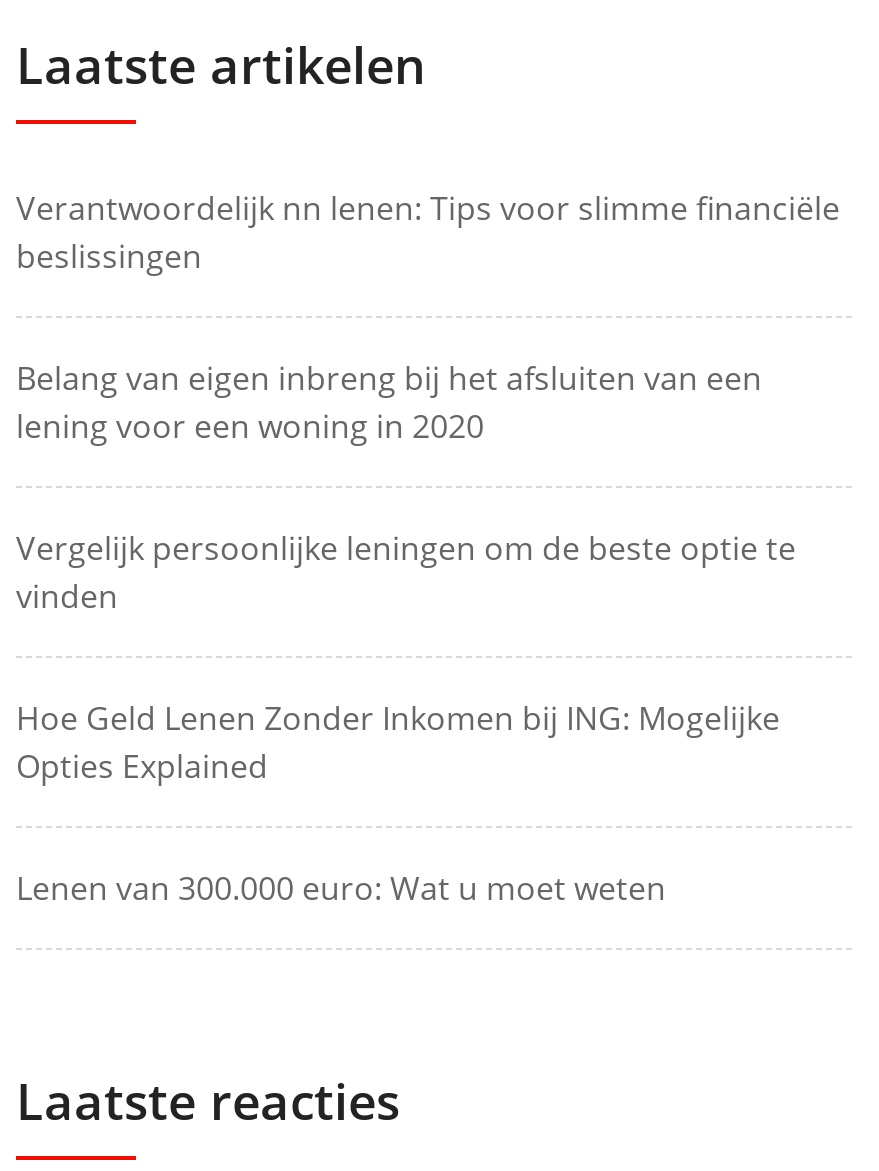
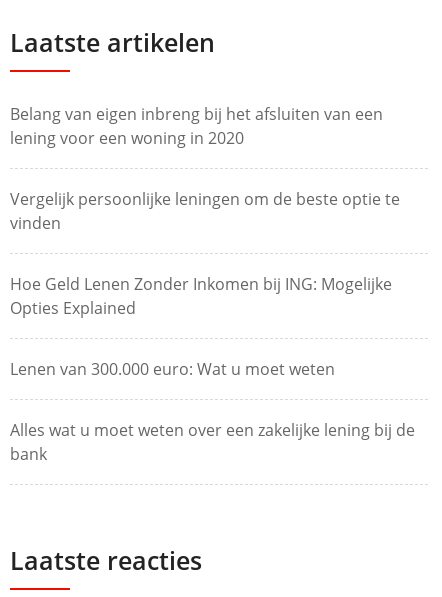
- Verantwoordelijk nn lenen: Tips voor slimme financiële
- beslissingen

moved up: Belang van eigen inbreng bij het afsluiten van een | lening voor een woning in 2020 | Vergelijk persoonlijke leningen om de beste optie te | vinden | Hoe Geld Lenen Zonder Inkomen bij ING: Mogelijke | Opties Explained | Lenen van 300.000 euro: Wat u moet weten

+ Alles wat u moet weten over een zakelijke lening bij de
+ bank
